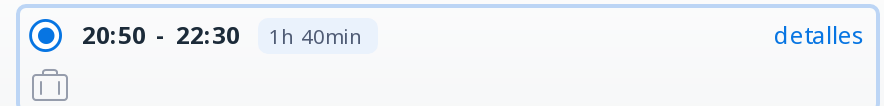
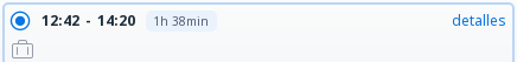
- 20:50
+ 12:42

- 22:30
+ 14:20

- 1h 40min
+ 1h 38min
